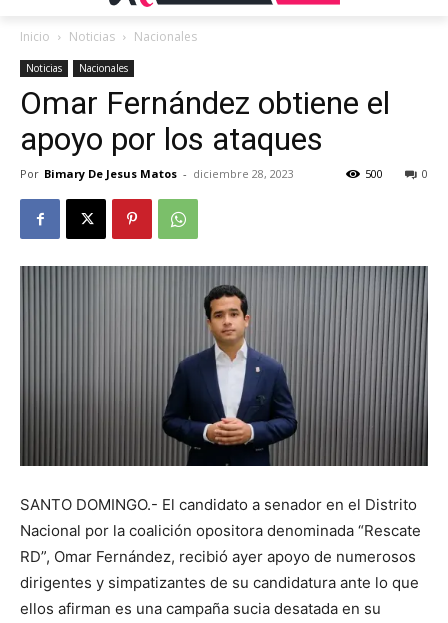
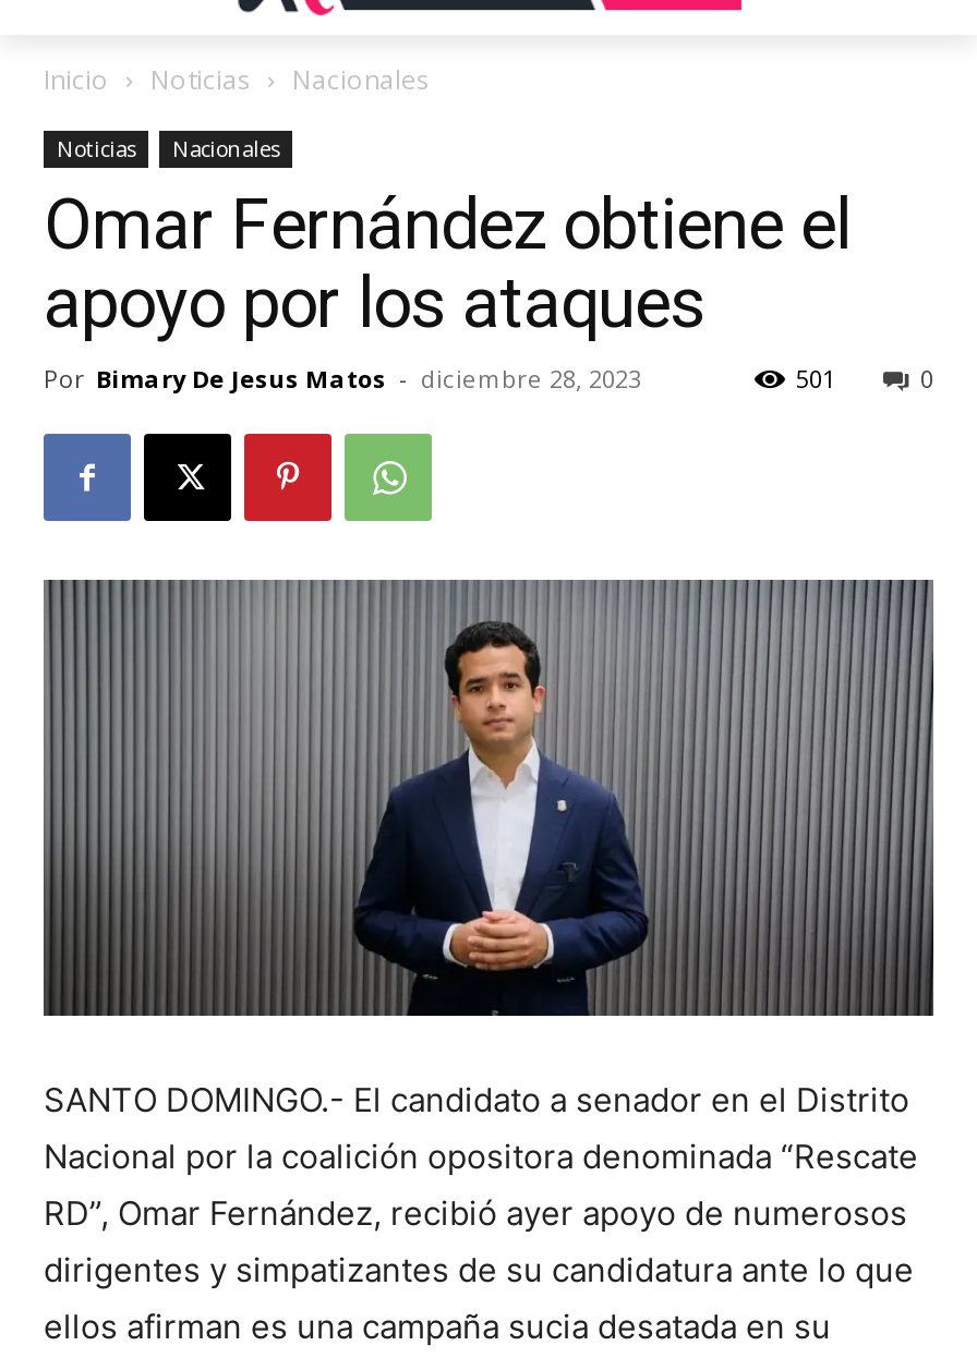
- 500
+ 501
